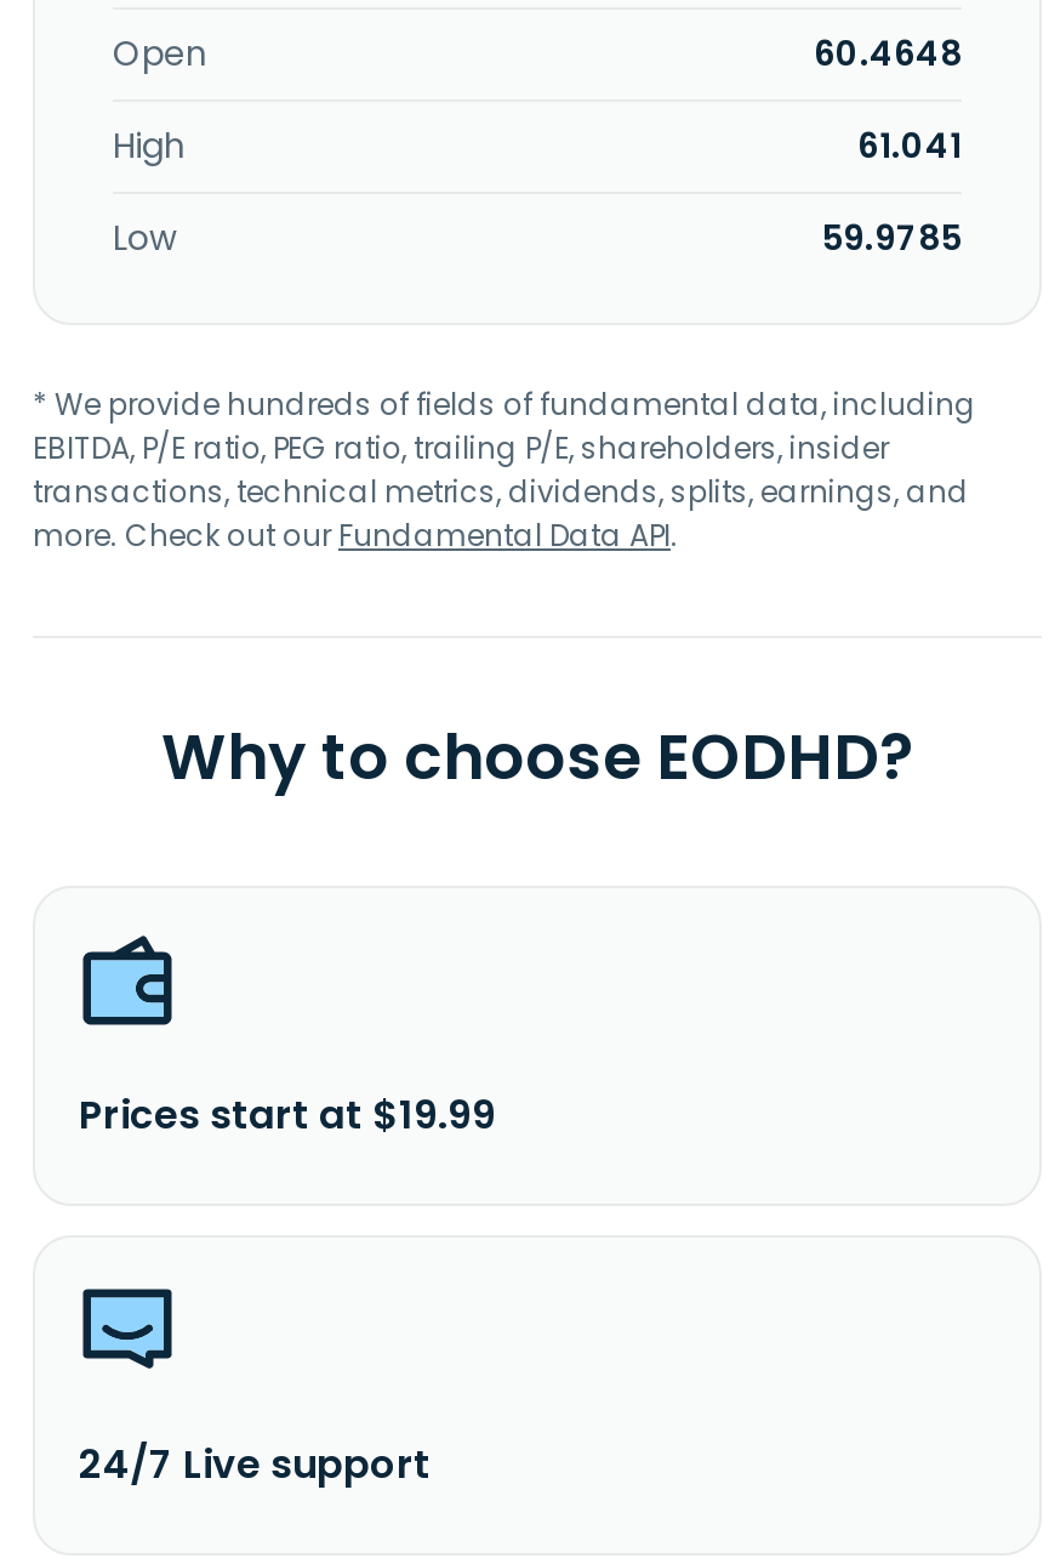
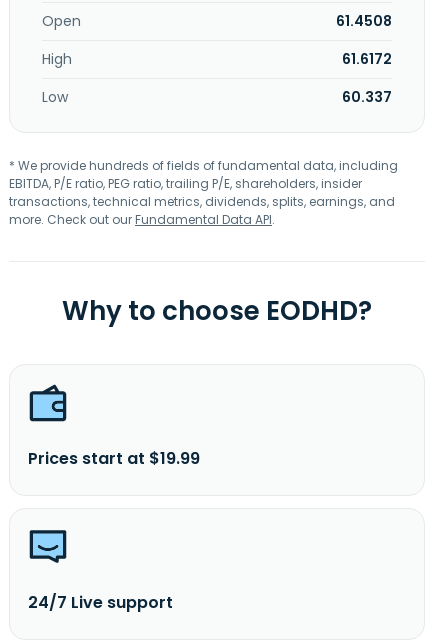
- 60.4648
+ 61.4508

- 61.041
+ 61.6172

- 59.9785
+ 60.337
